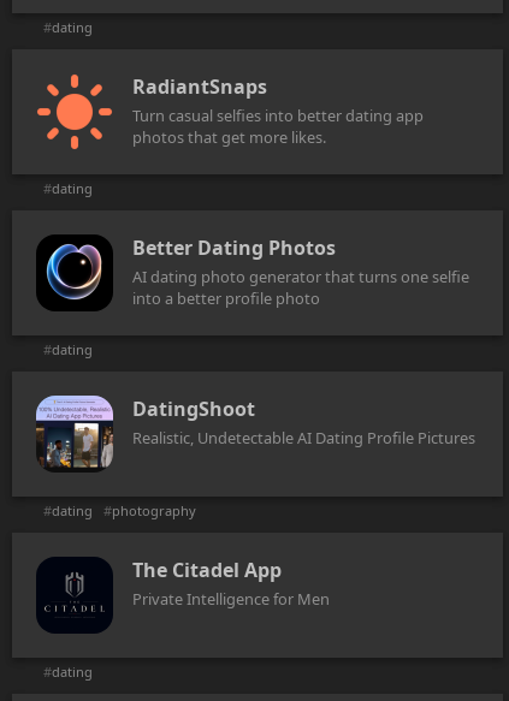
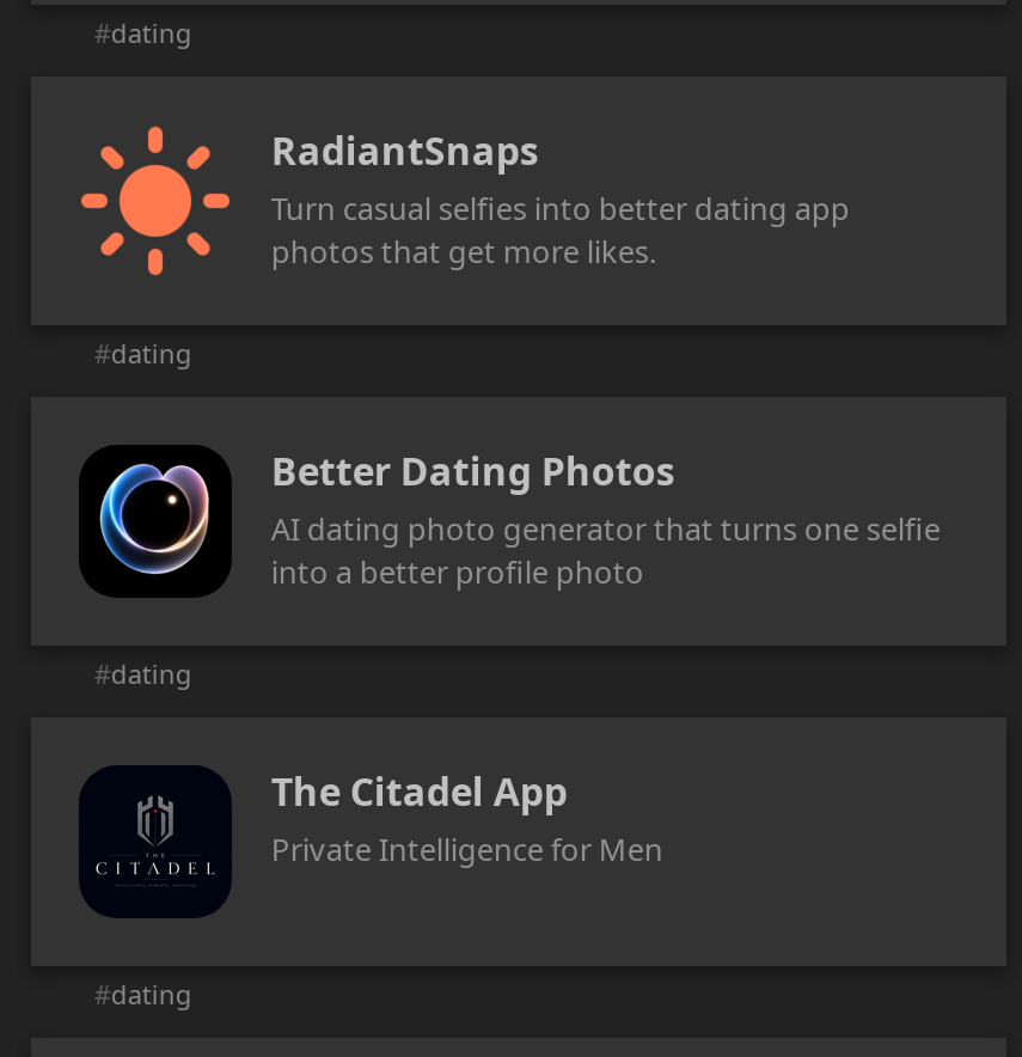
- [image]
- DatingShoot
- Realistic, Undetectable AI Dating Profile Pictures
- #dating #photography
